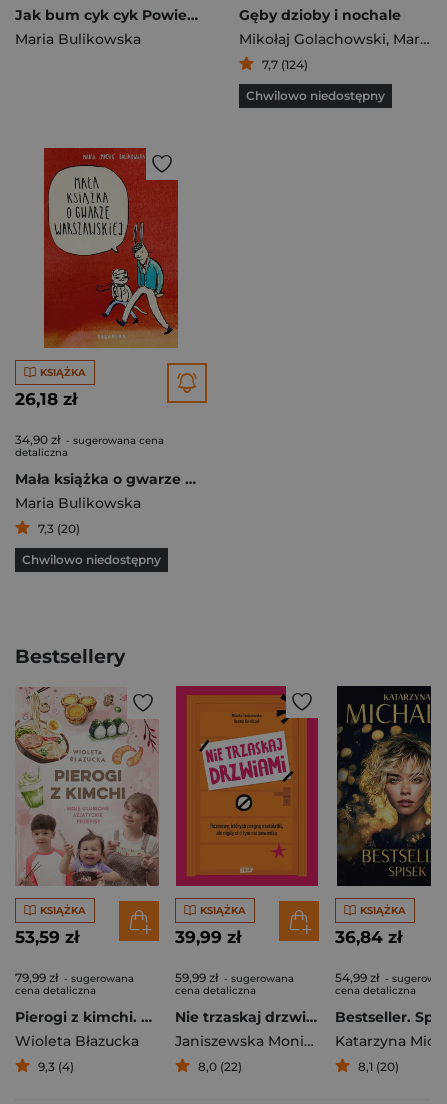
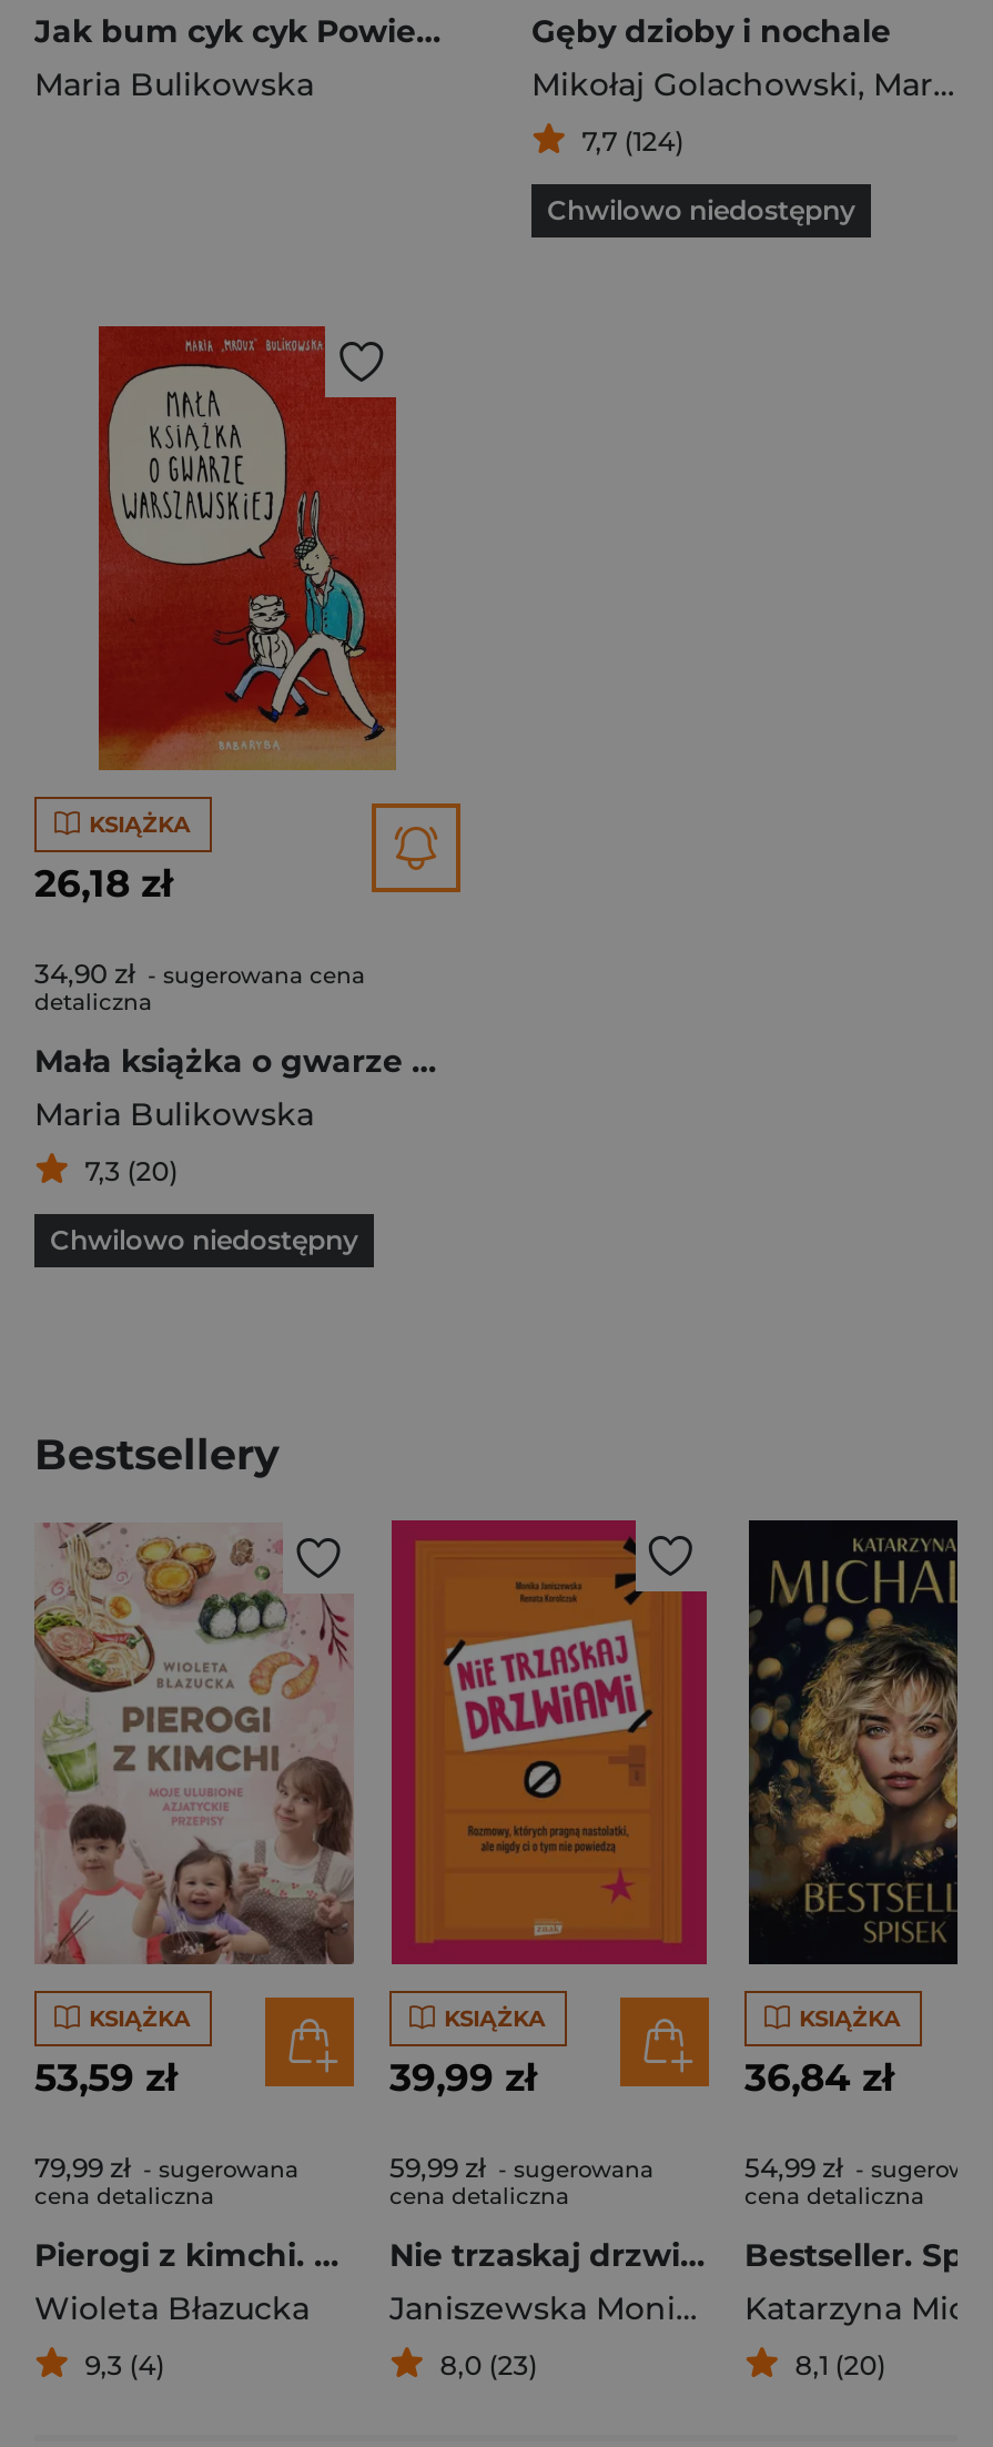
- 8,0 (22)
+ 8,0 (23)
